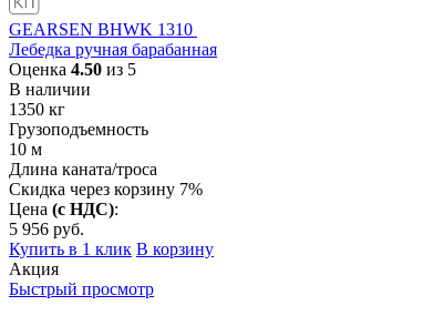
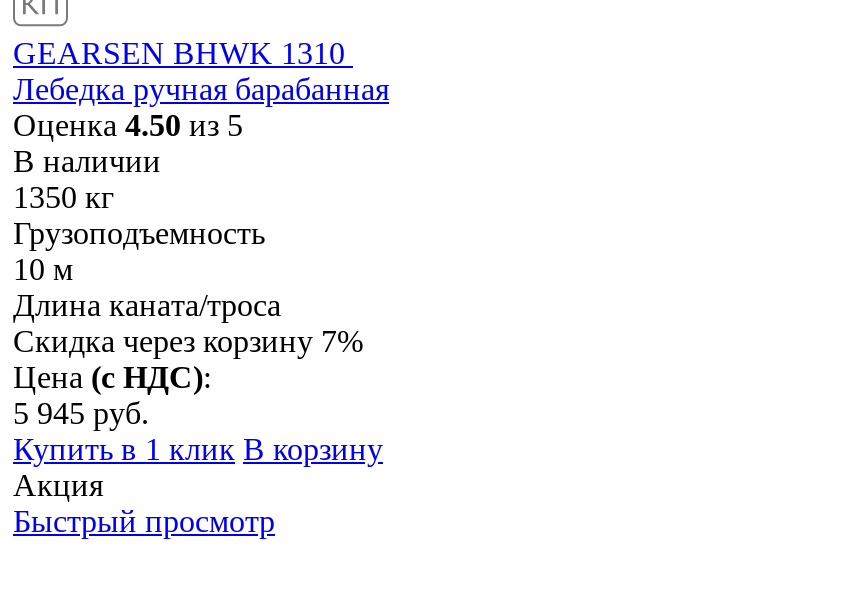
- 5 956 руб.
+ 5 945 руб.
